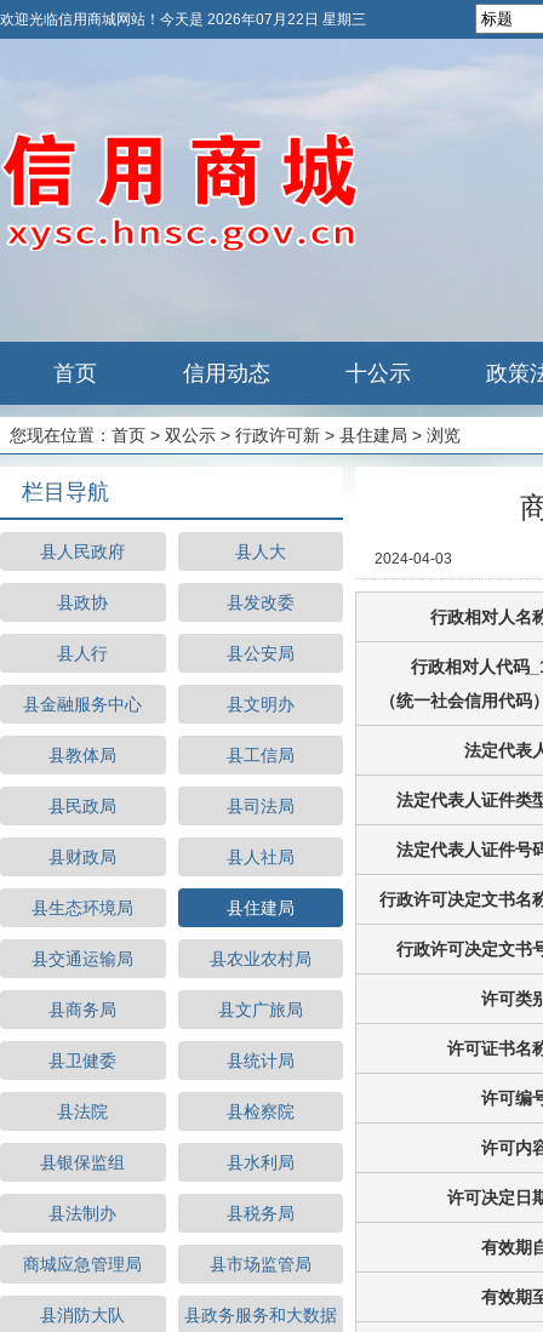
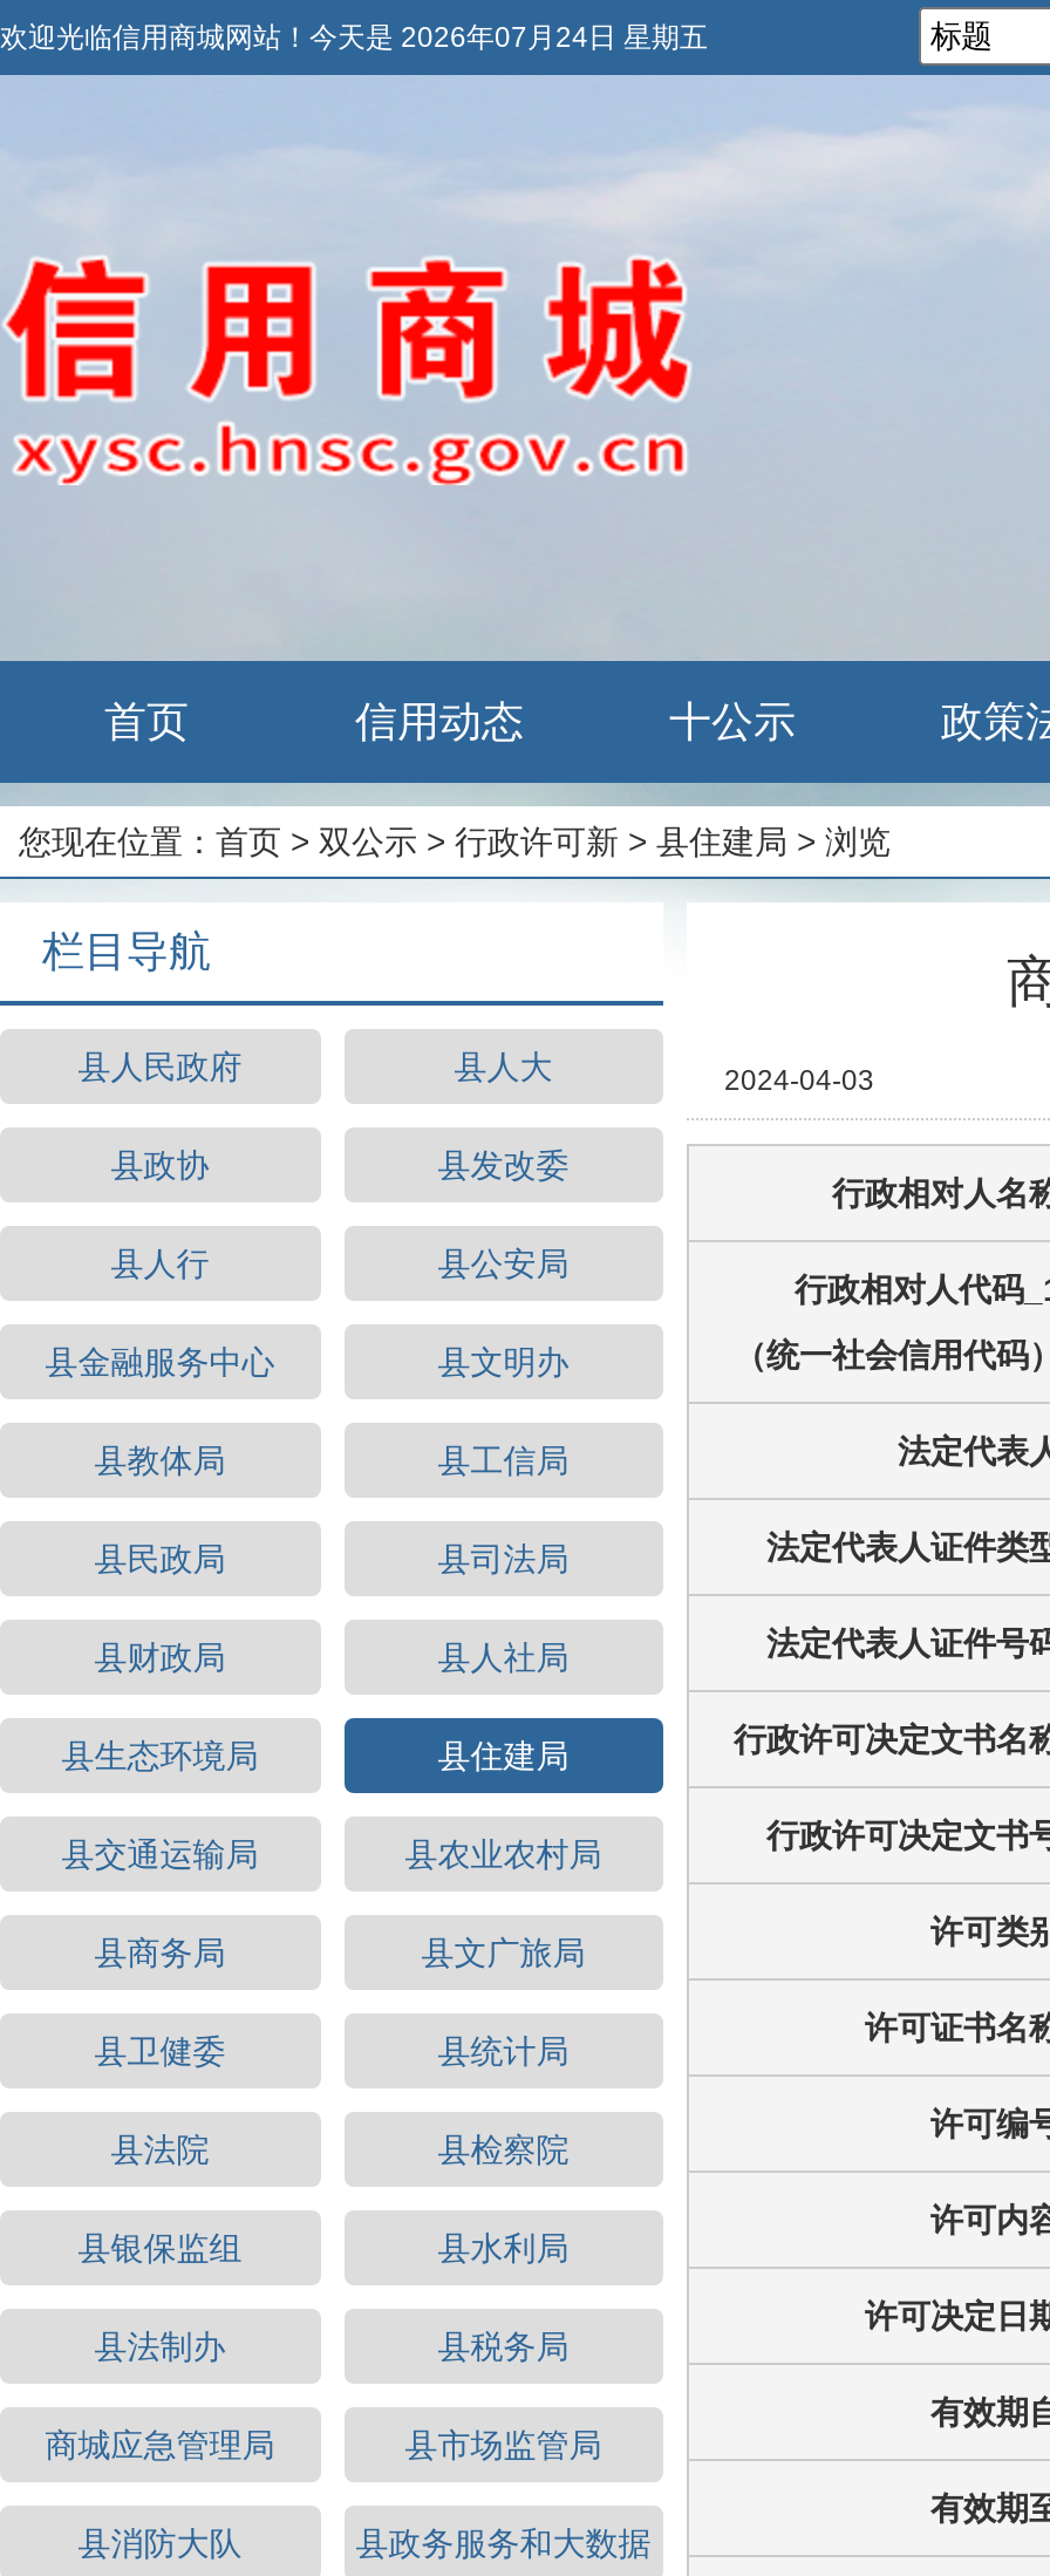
- 欢迎光临信用商城网站！今天是 2026年07月22日 星期三
+ 欢迎光临信用商城网站！今天是 2026年07月24日 星期五
